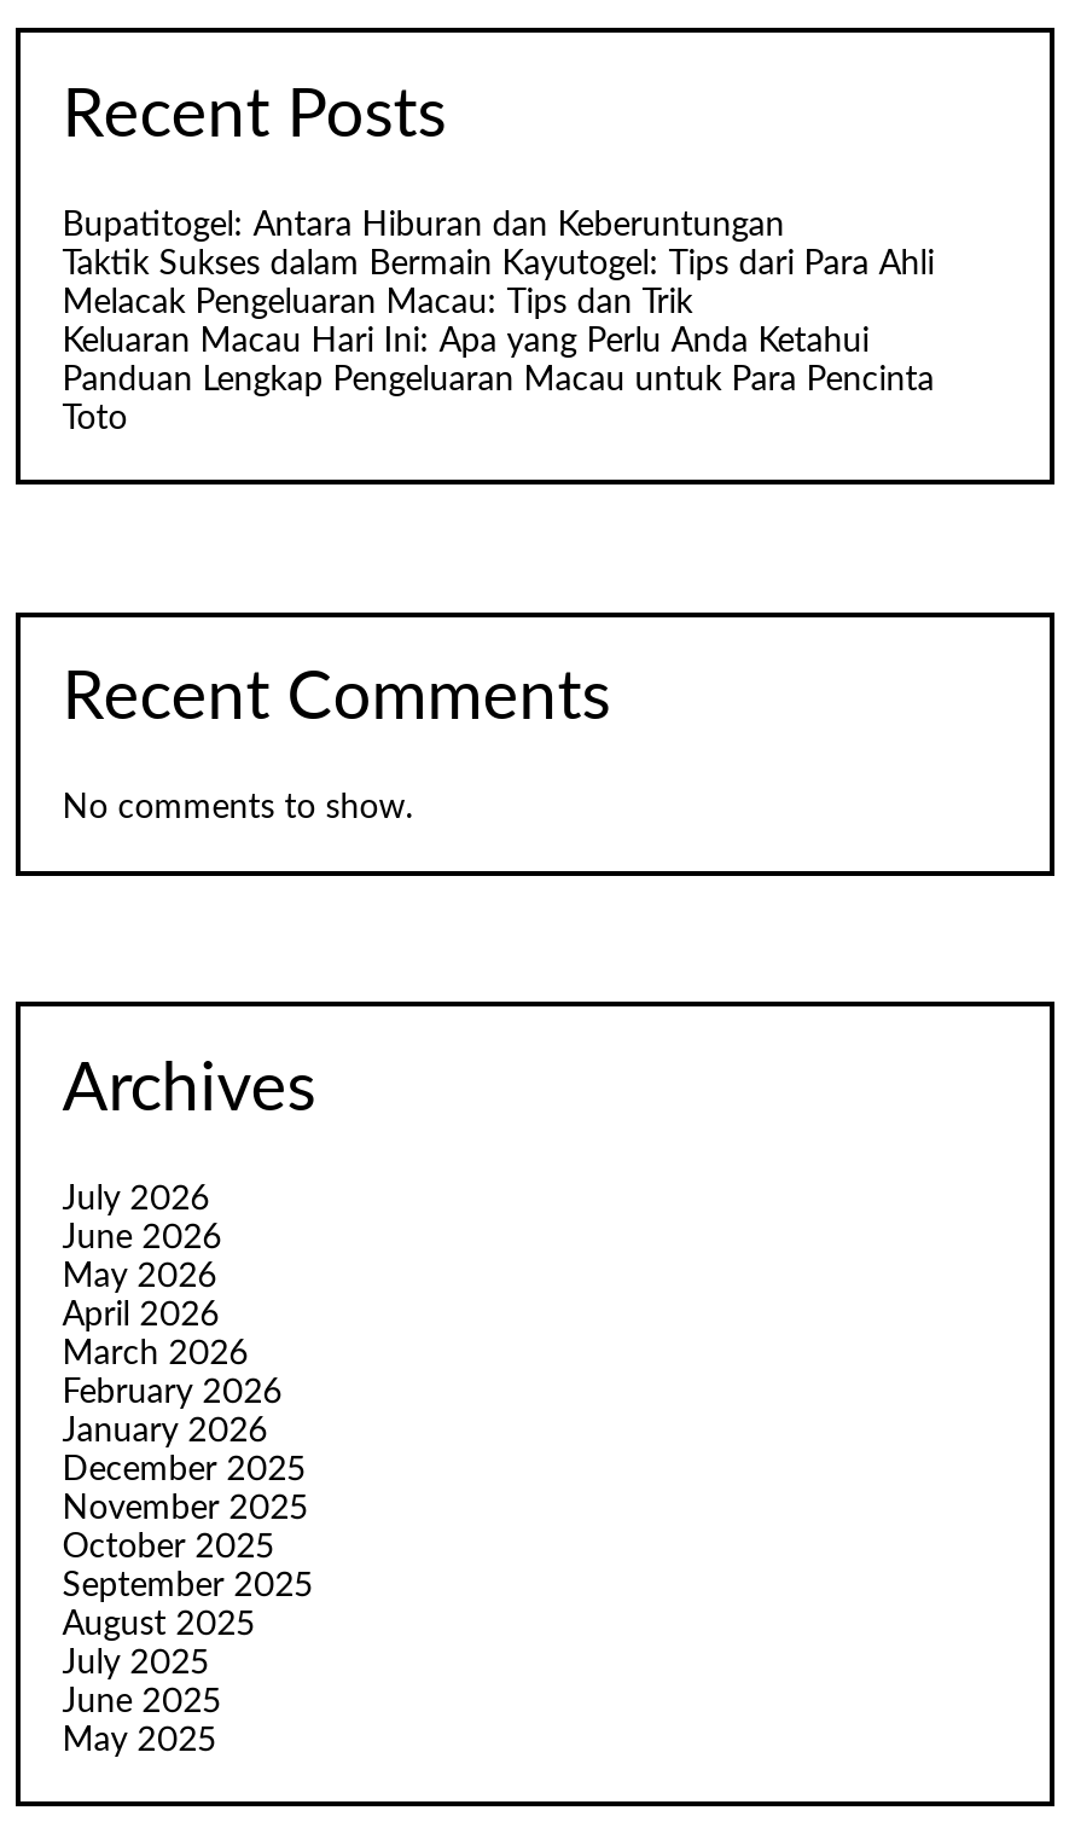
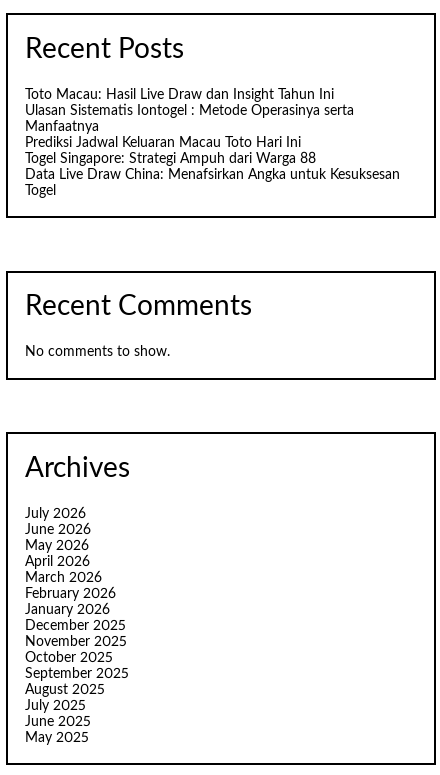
- Bupatitogel: Antara Hiburan dan Keberuntungan
- Taktik Sukses dalam Bermain Kayutogel: Tips dari Para Ahli
- Melacak Pengeluaran Macau: Tips dan Trik
- Keluaran Macau Hari Ini: Apa yang Perlu Anda Ketahui
- Panduan Lengkap Pengeluaran Macau untuk Para Pencinta
- Toto
+ Toto Macau: Hasil Live Draw dan Insight Tahun Ini
+ Ulasan Sistematis Iontogel : Metode Operasinya serta
+ Manfaatnya
+ Prediksi Jadwal Keluaran Macau Toto Hari Ini
+ Togel Singapore: Strategi Ampuh dari Warga 88
+ Data Live Draw China: Menafsirkan Angka untuk Kesuksesan
+ Togel
